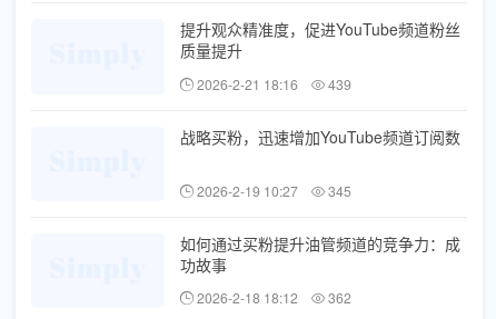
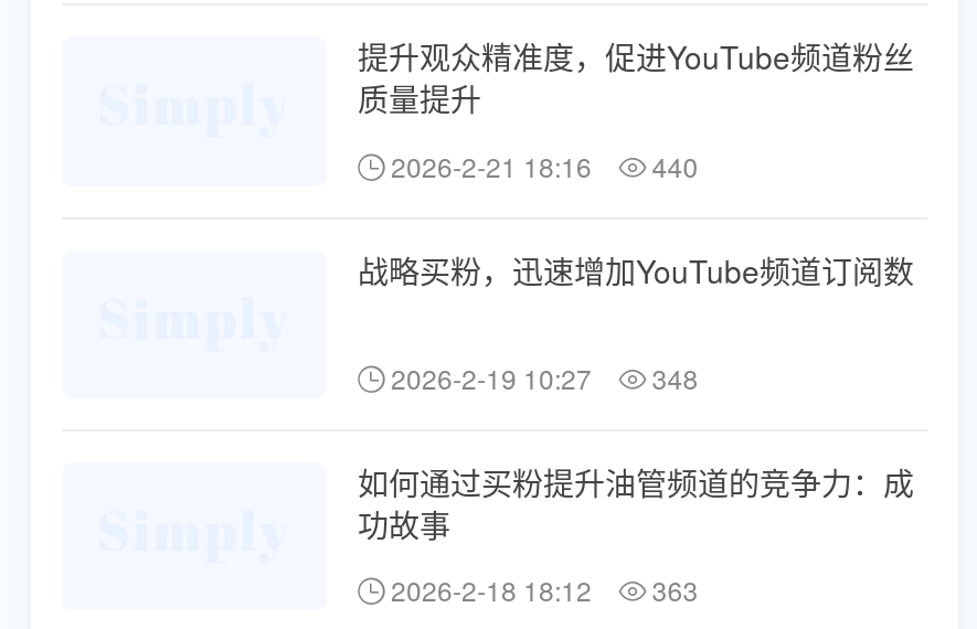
- 2026-2-21 18:16 439
+ 2026-2-21 18:16 440

- 2026-2-19 10:27 345
+ 2026-2-19 10:27 348

- 2026-2-18 18:12 362
+ 2026-2-18 18:12 363
